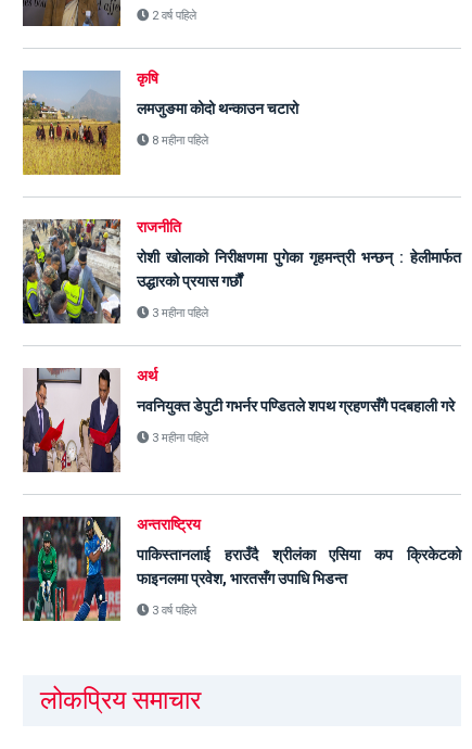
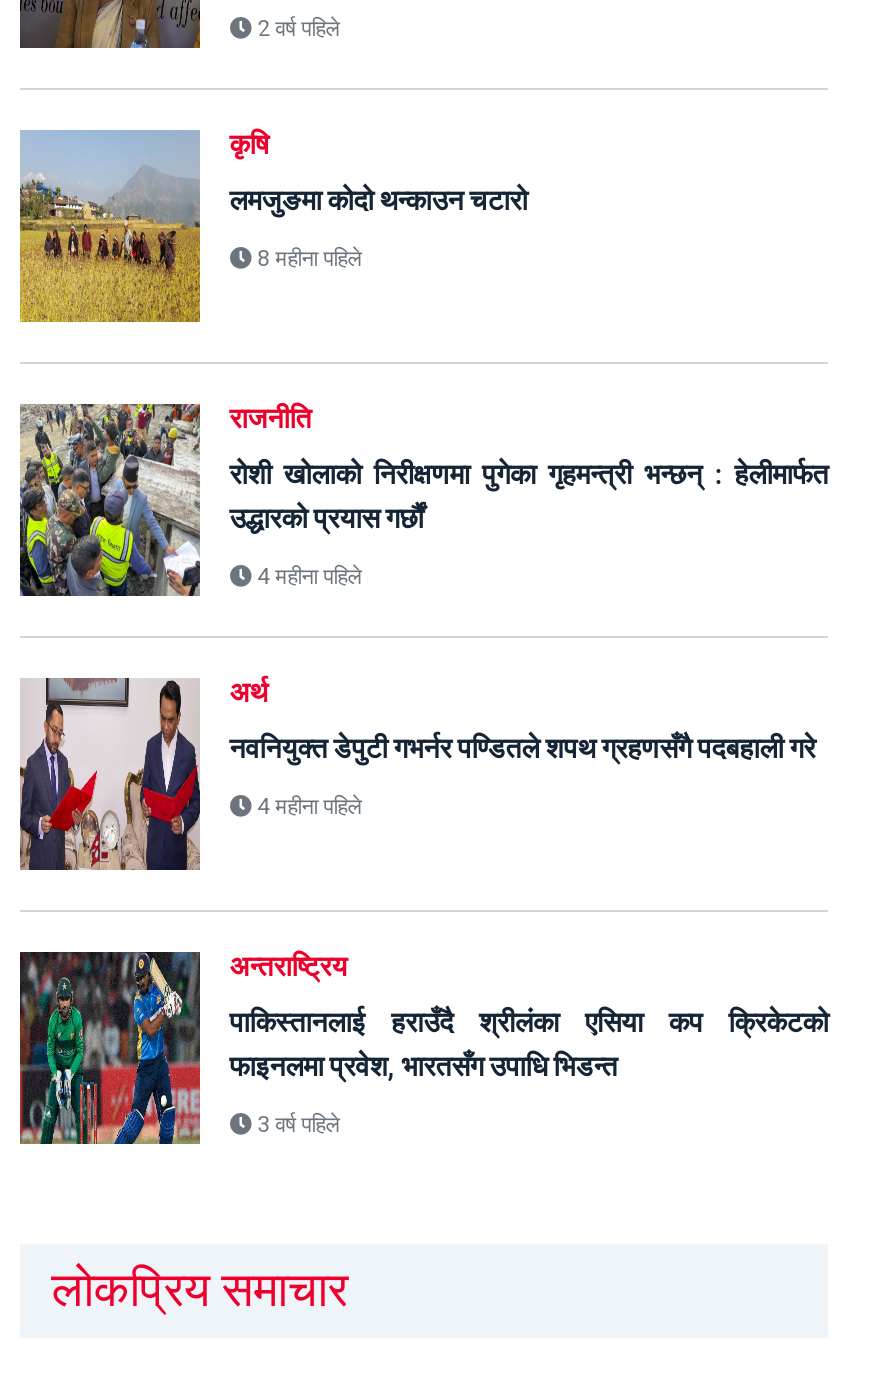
- 3 महीना पहिले
+ 4 महीना पहिले

- 3 महीना पहिले
+ 4 महीना पहिले
